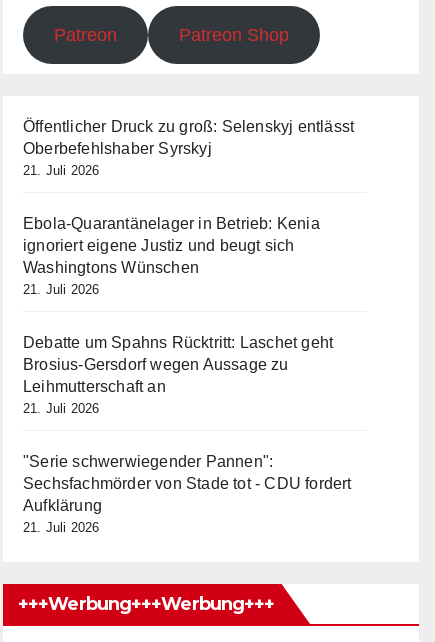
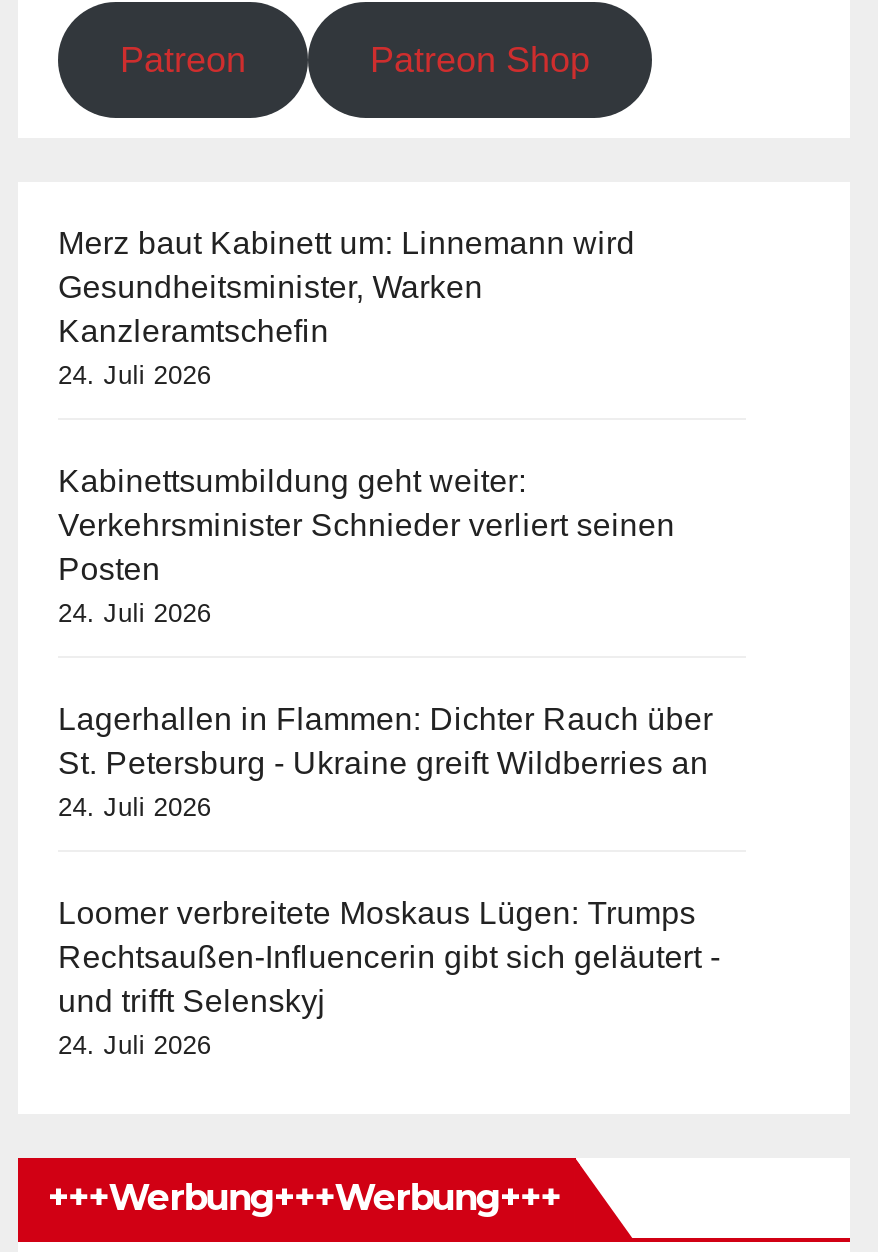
- Öffentlicher Druck zu groß: Selenskyj entlässt
- Oberbefehlshaber Syrskyj
- 21. Juli 2026
+ Merz baut Kabinett um: Linnemann wird
+ Gesundheitsminister, Warken
+ Kanzleramtschefin
+ 24. Juli 2026

- Ebola-Quarantänelager in Betrieb: Kenia
- ignoriert eigene Justiz und beugt sich
- Washingtons Wünschen
- 21. Juli 2026
+ Kabinettsumbildung geht weiter:
+ Verkehrsminister Schnieder verliert seinen
+ Posten
+ 24. Juli 2026

- Debatte um Spahns Rücktritt: Laschet geht
- Brosius-Gersdorf wegen Aussage zu
- Leihmutterschaft an
- 21. Juli 2026
+ Lagerhallen in Flammen: Dichter Rauch über
+ St. Petersburg - Ukraine greift Wildberries an
+ 24. Juli 2026

- "Serie schwerwiegender Pannen":
- Sechsfachmörder von Stade tot - CDU fordert
- Aufklärung
- 21. Juli 2026
+ Loomer verbreitete Moskaus Lügen: Trumps
+ Rechtsaußen-Influencerin gibt sich geläutert -
+ und trifft Selenskyj
+ 24. Juli 2026
